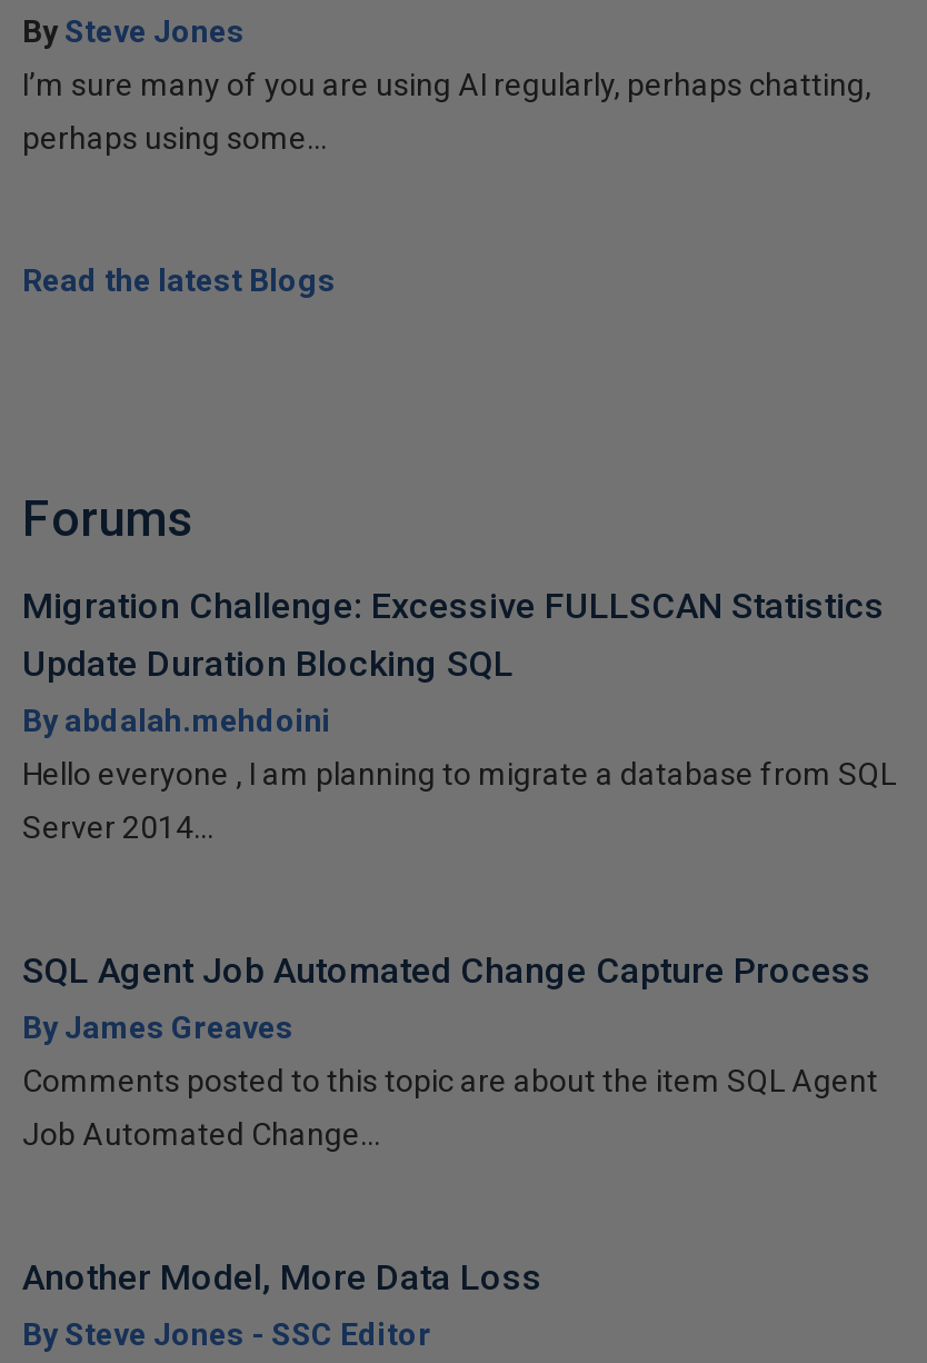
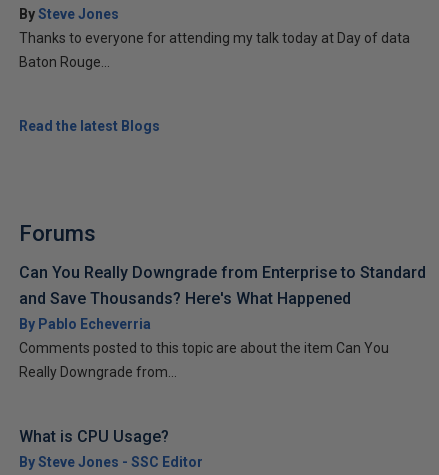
- I’m sure many of you are using AI regularly, perhaps chatting,
+ Thanks to everyone for attending my talk today at Day of data

- perhaps using some...
+ Baton Rouge...

- Migration Challenge: Excessive FULLSCAN Statistics
- Update Duration Blocking SQL
- By abdalah.mehdoini
- Hello everyone , I am planning to migrate a database from SQL
- Server 2014...
- SQL Agent Job Automated Change Capture Process
- By James Greaves
- Comments posted to this topic are about the item SQL Agent
- Job Automated Change...
- Another Model, More Data Loss
+ Can You Really Downgrade from Enterprise to Standard
+ and Save Thousands? Here's What Happened
+ By Pablo Echeverria
+ Comments posted to this topic are about the item Can You
+ Really Downgrade from...
+ What is CPU Usage?
